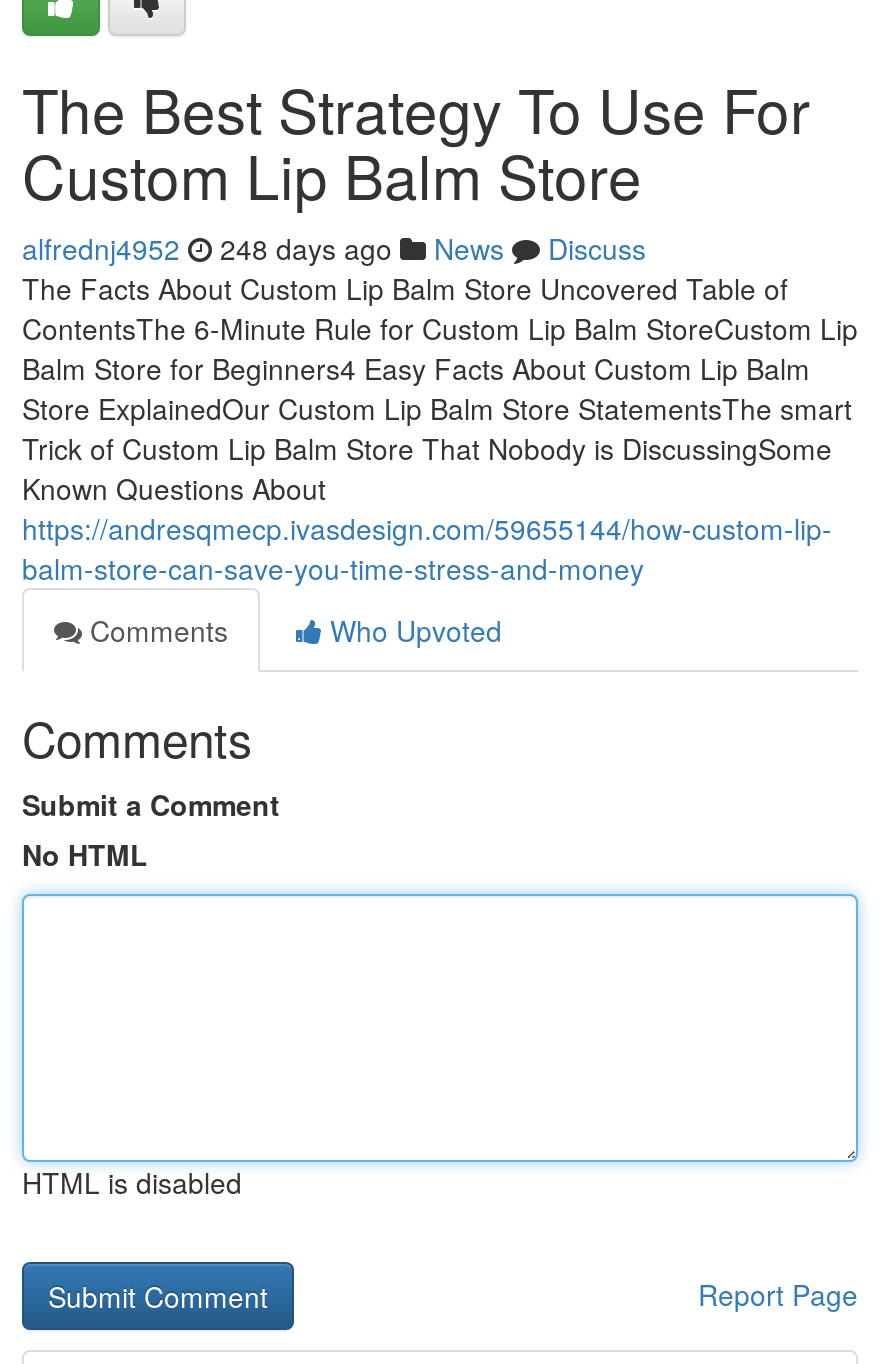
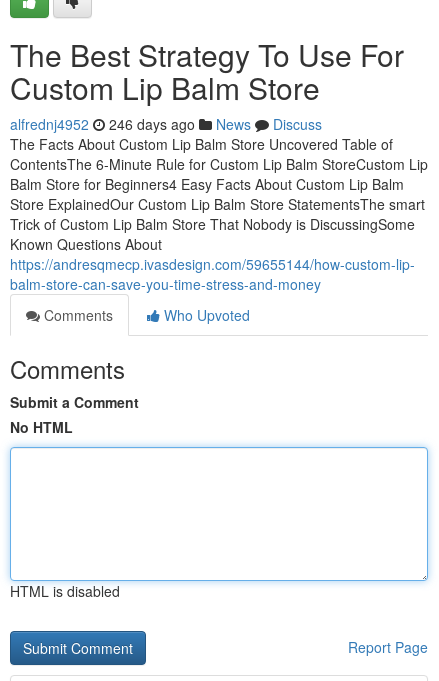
- alfrednj4952 248 days ago News Discuss
+ alfrednj4952 246 days ago News Discuss
